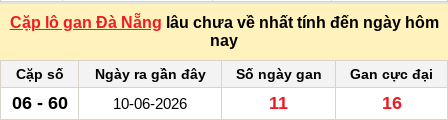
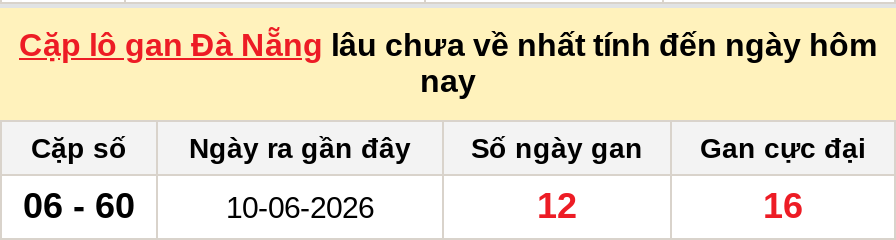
- 11
+ 12
